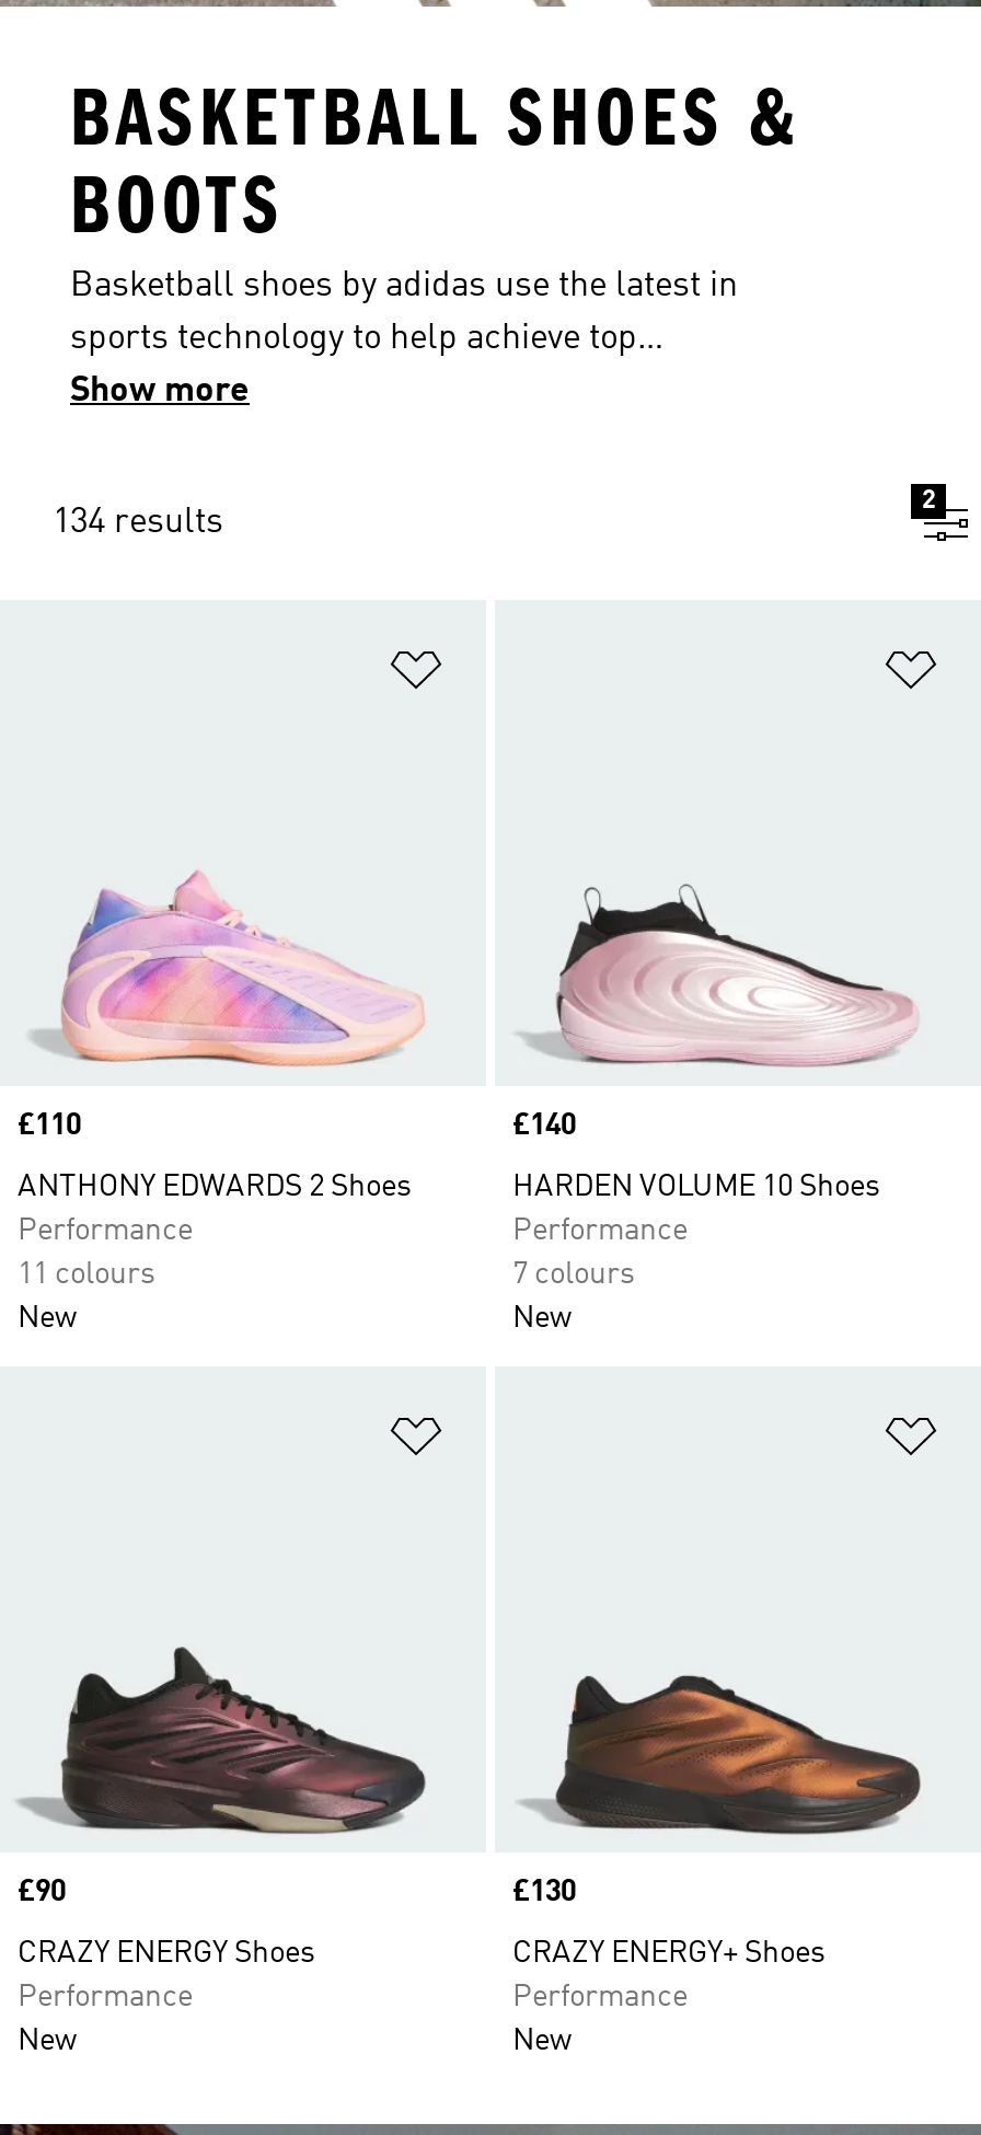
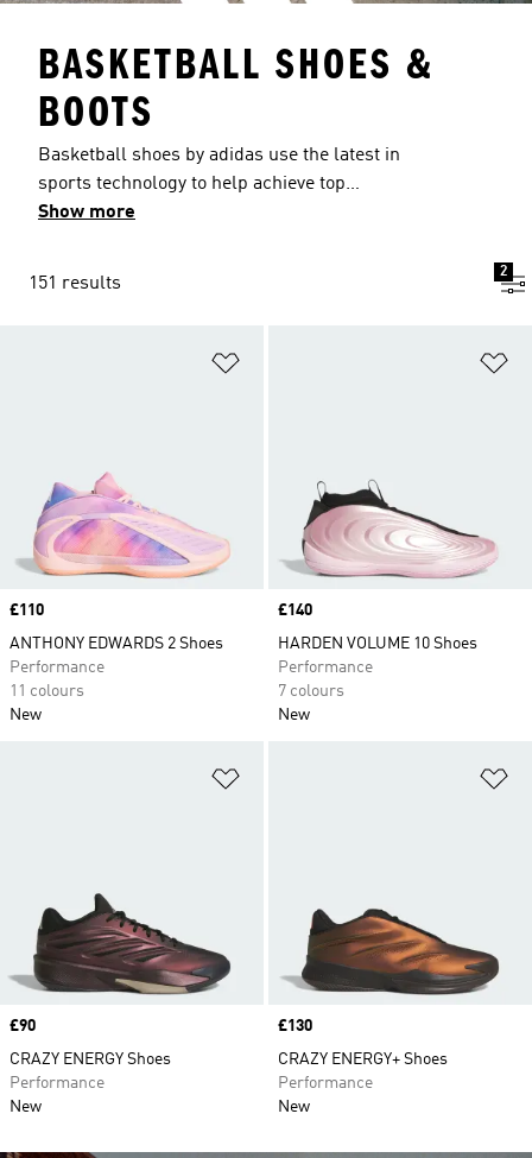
- 134 results
+ 151 results
